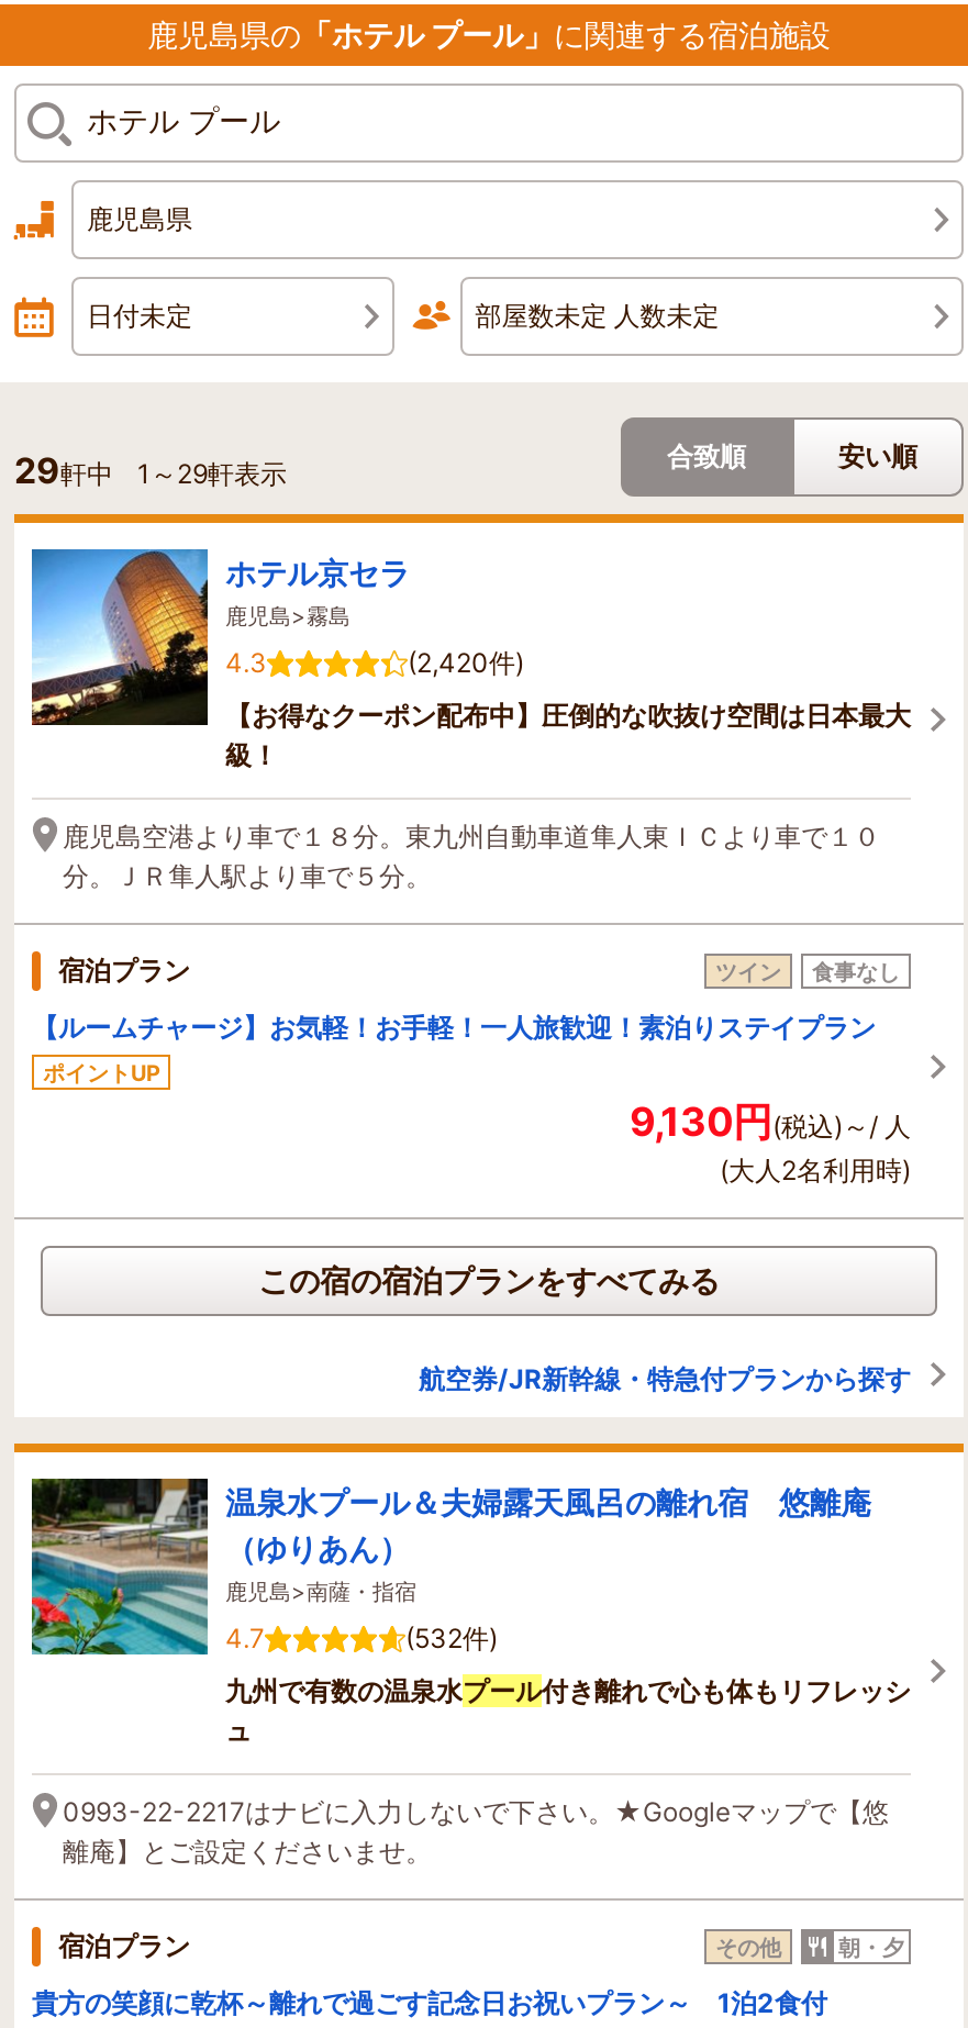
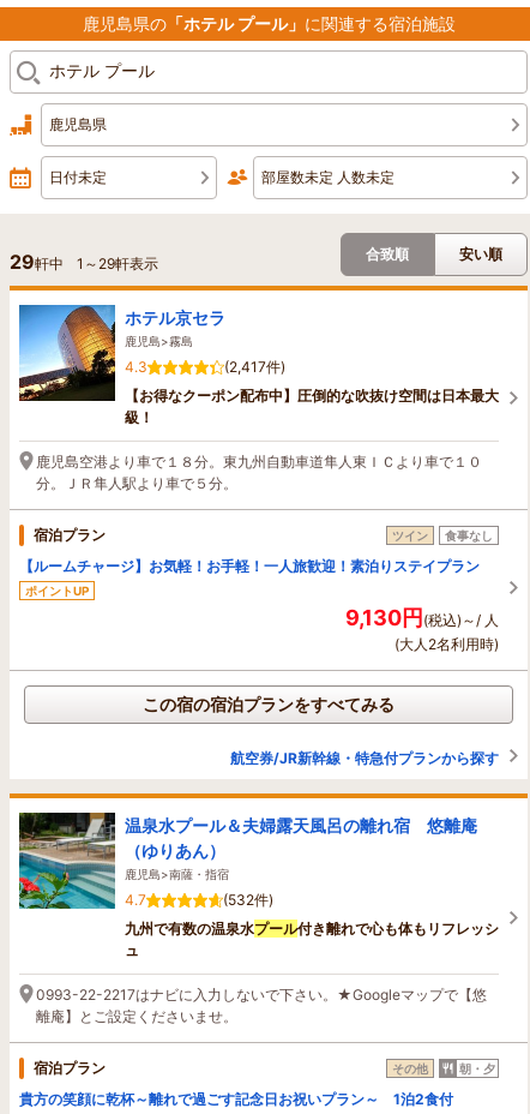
- (2,420件)
+ (2,417件)
